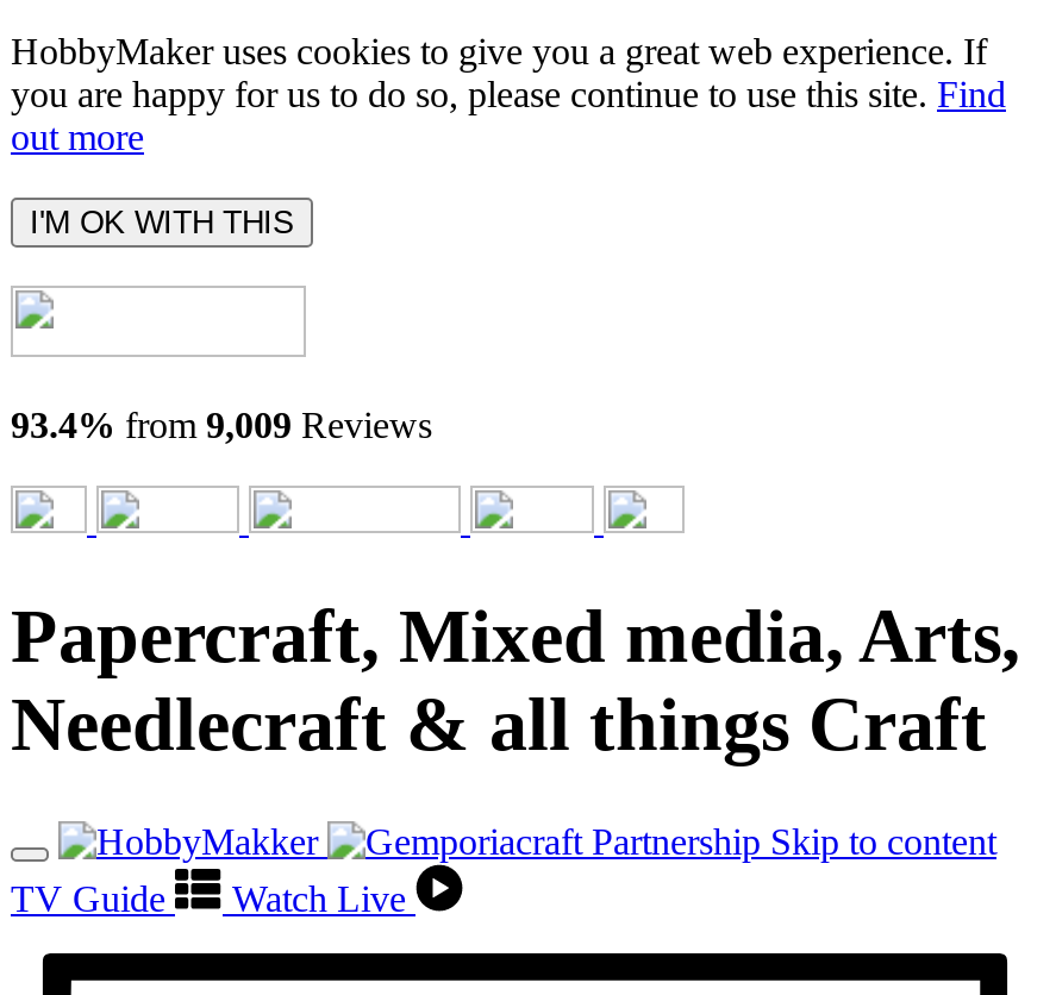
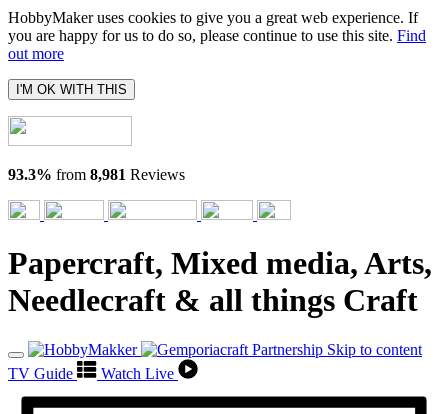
- 93.4% from 9,009 Reviews
+ 93.3% from 8,981 Reviews
